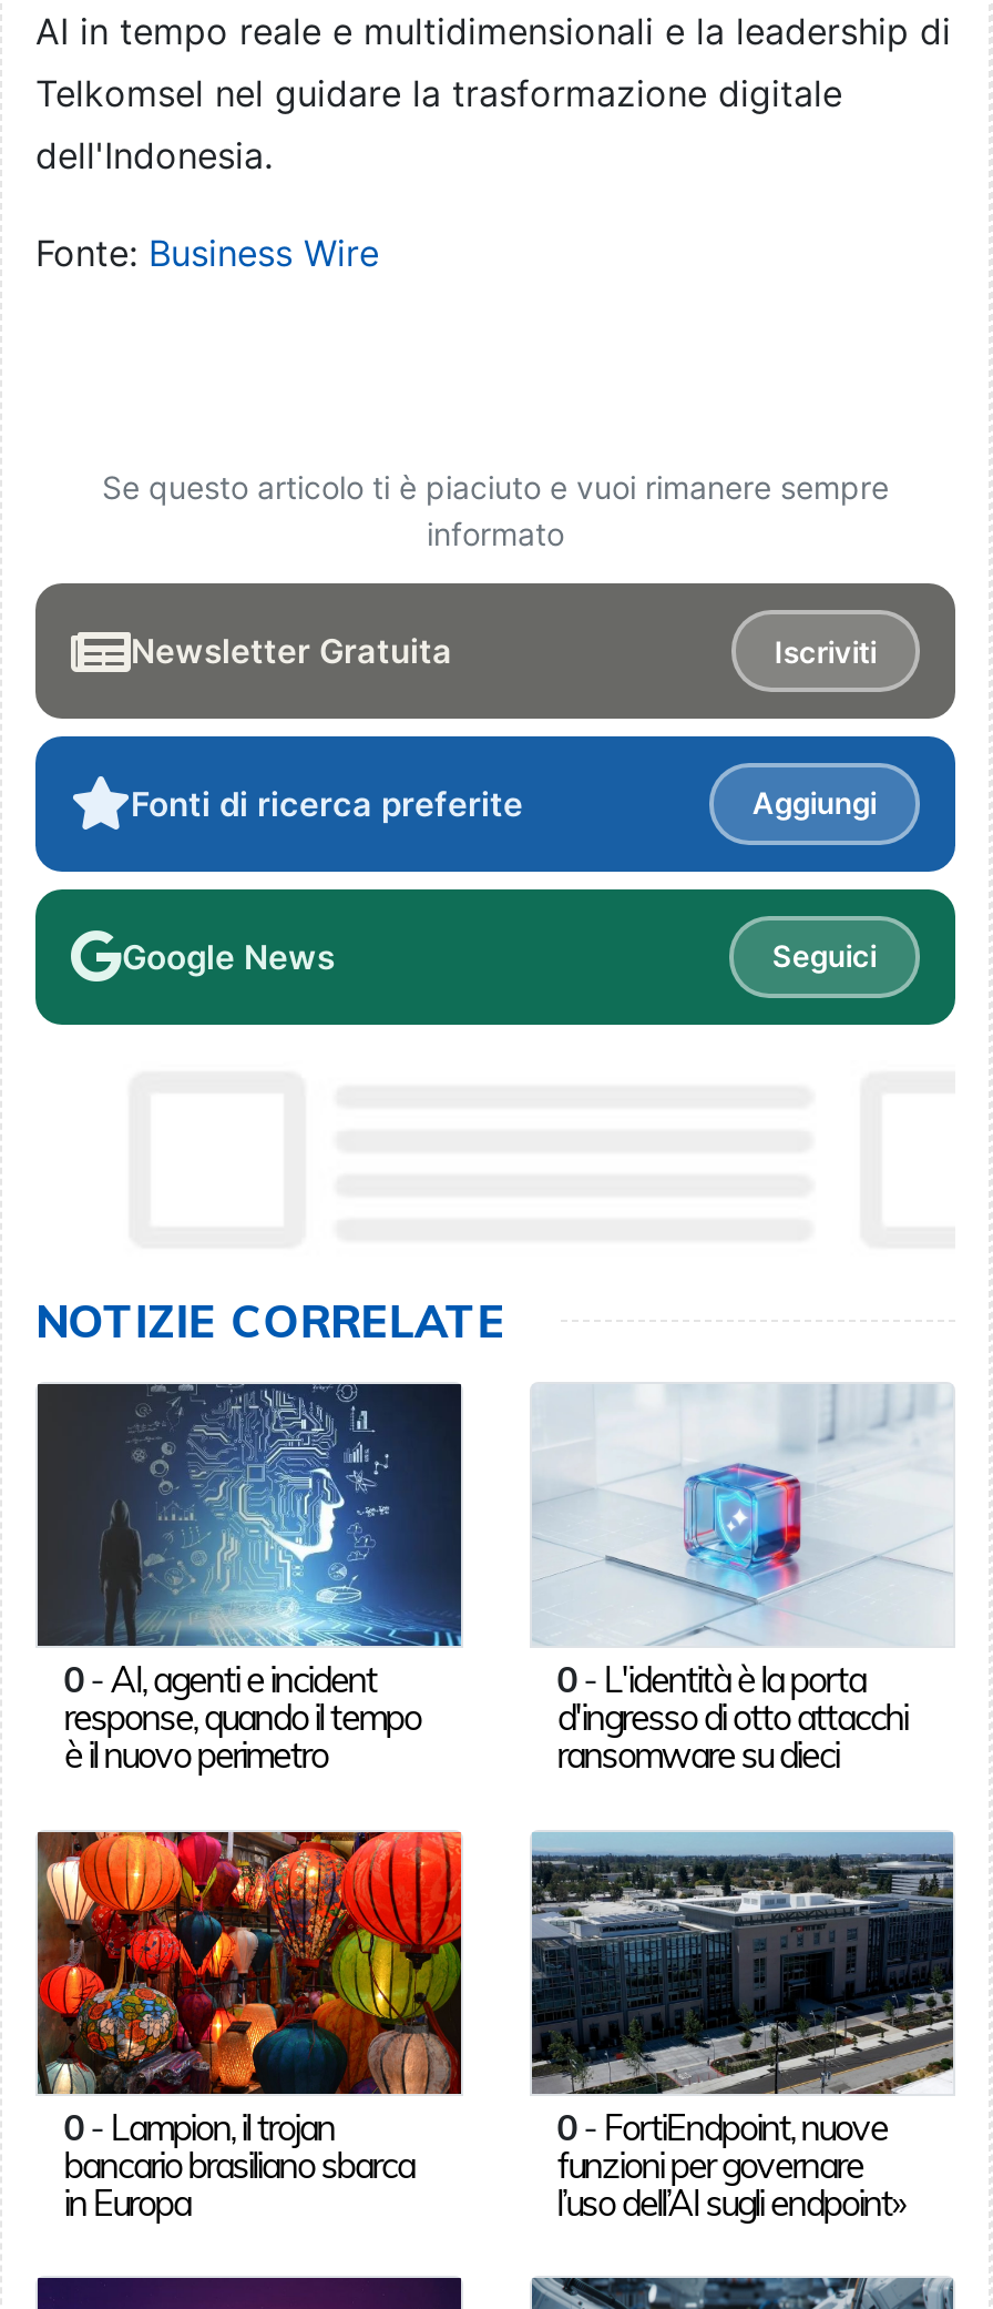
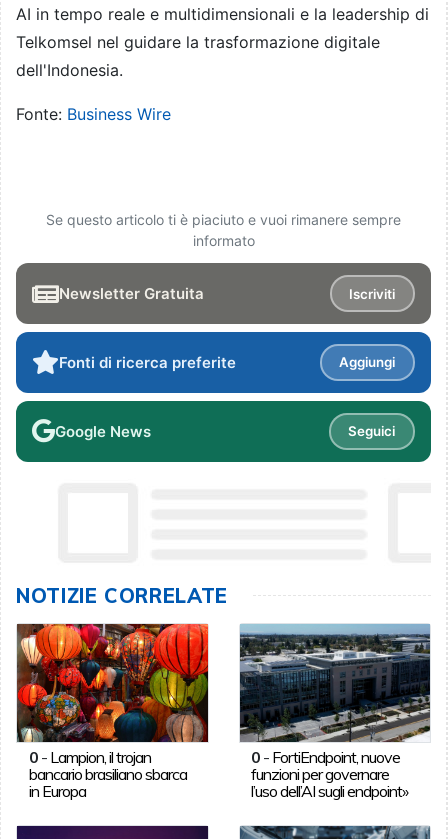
- [image]
- 0 - AI, agenti e incident
- response, quando il tempo
- è il nuovo perimetro

- [image]
- 0 - L'identità è la porta
- d'ingresso di otto attacchi
- ransomware su dieci
